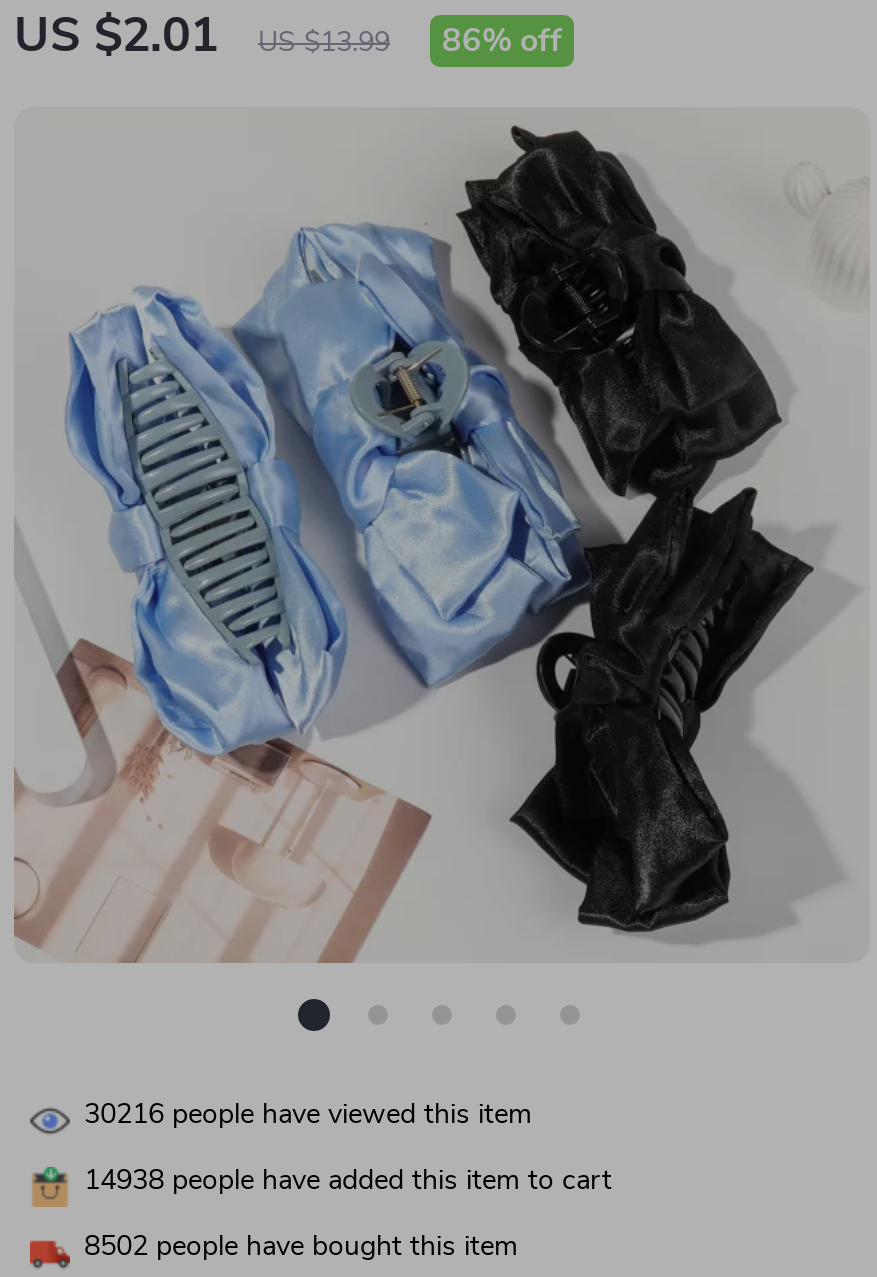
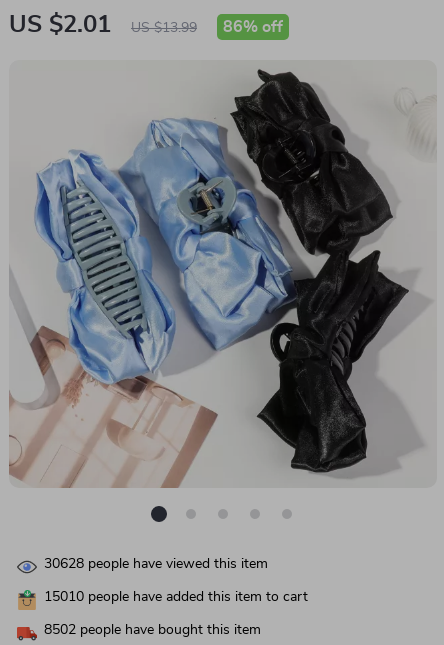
- 30216 people have viewed this item
+ 30628 people have viewed this item

- 14938 people have added this item to cart
+ 15010 people have added this item to cart
